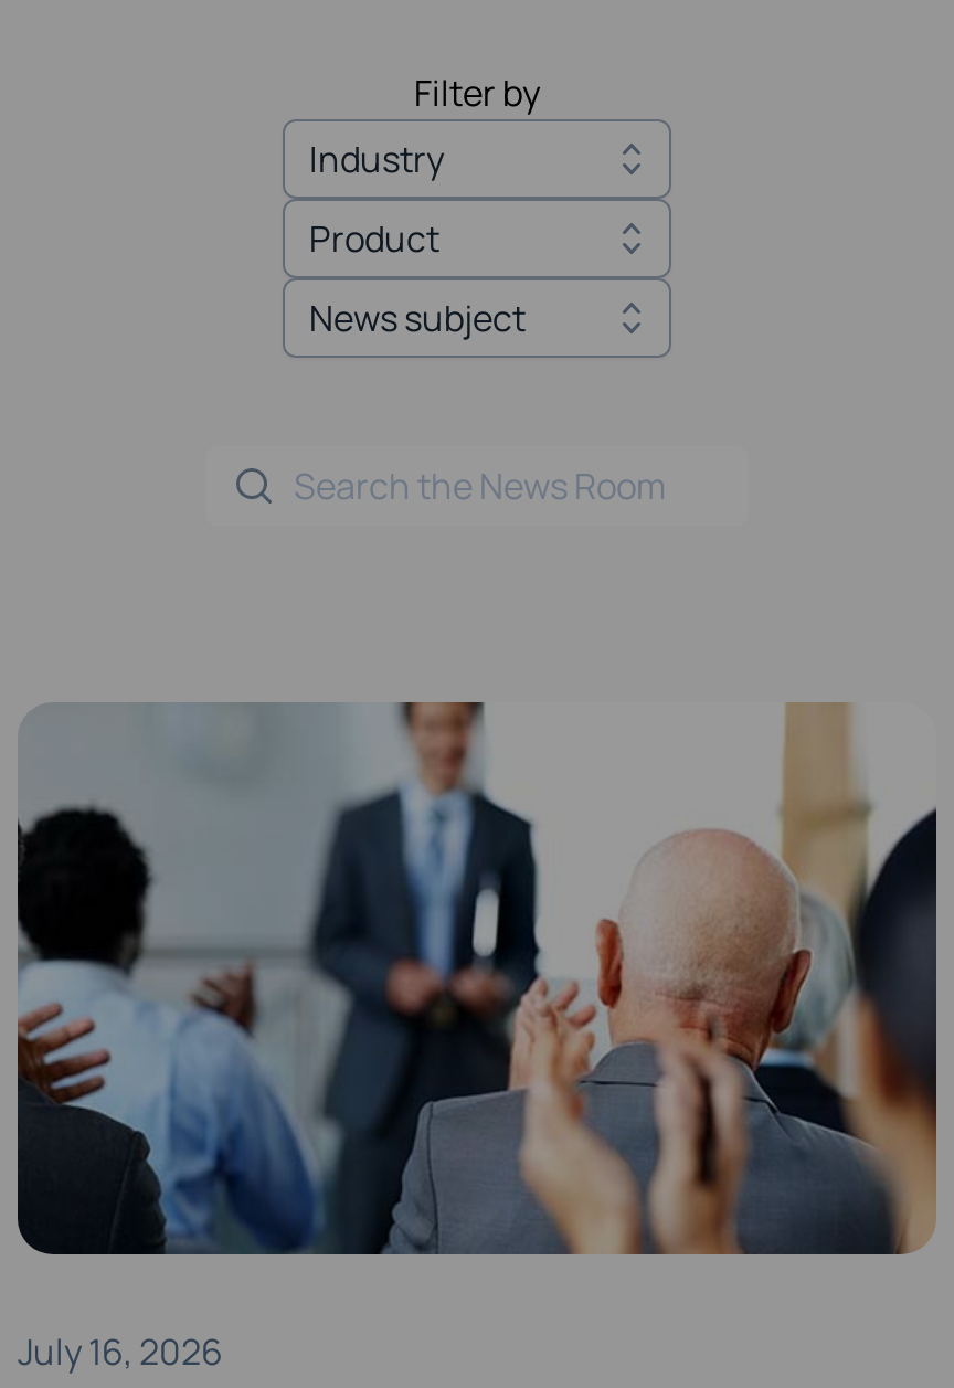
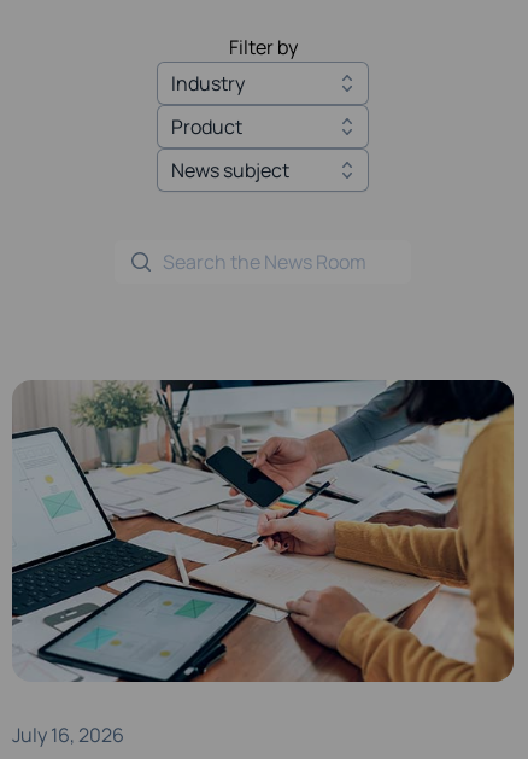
- [image]
+ [image]
